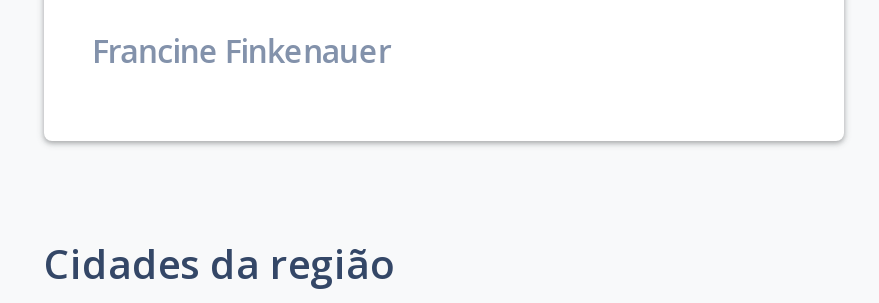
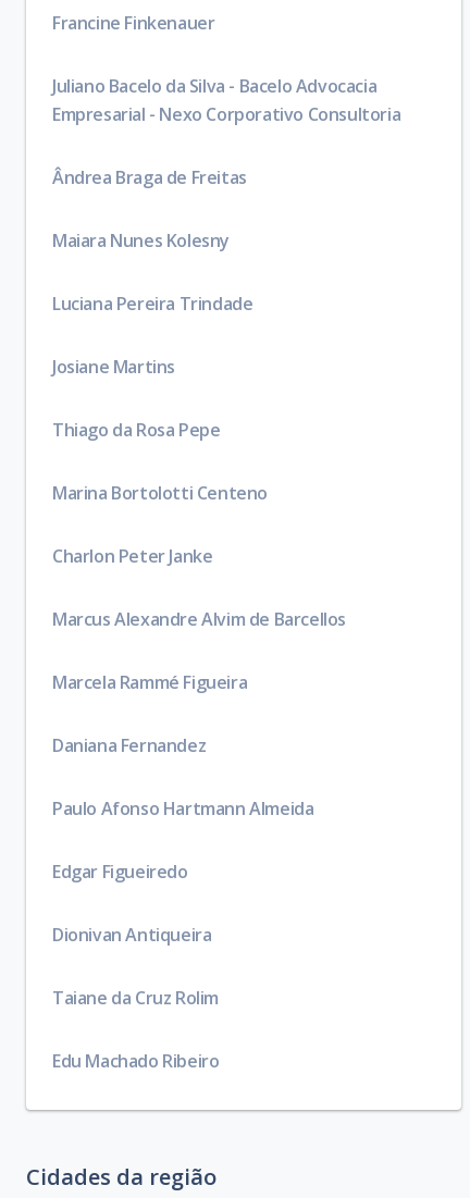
+ Juliano Bacelo da Silva - Bacelo Advocacia
+ Empresarial - Nexo Corporativo Consultoria
+ Ândrea Braga de Freitas
+ Maiara Nunes Kolesny
+ Luciana Pereira Trindade
+ Josiane Martins
+ Thiago da Rosa Pepe
+ Marina Bortolotti Centeno
+ Charlon Peter Janke
+ Marcus Alexandre Alvim de Barcellos
+ Marcela Rammé Figueira
+ Daniana Fernandez
+ Paulo Afonso Hartmann Almeida
+ Edgar Figueiredo
+ Dionivan Antiqueira
+ Taiane da Cruz Rolim
+ Edu Machado Ribeiro
